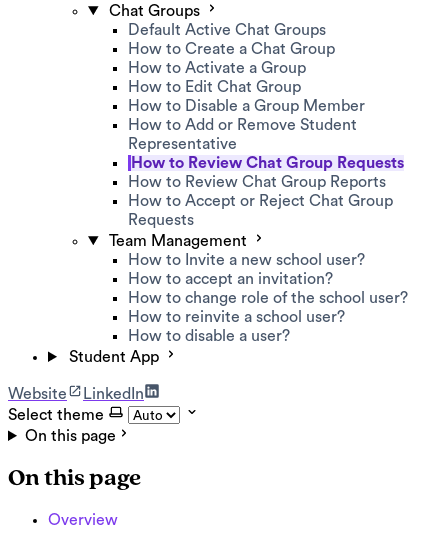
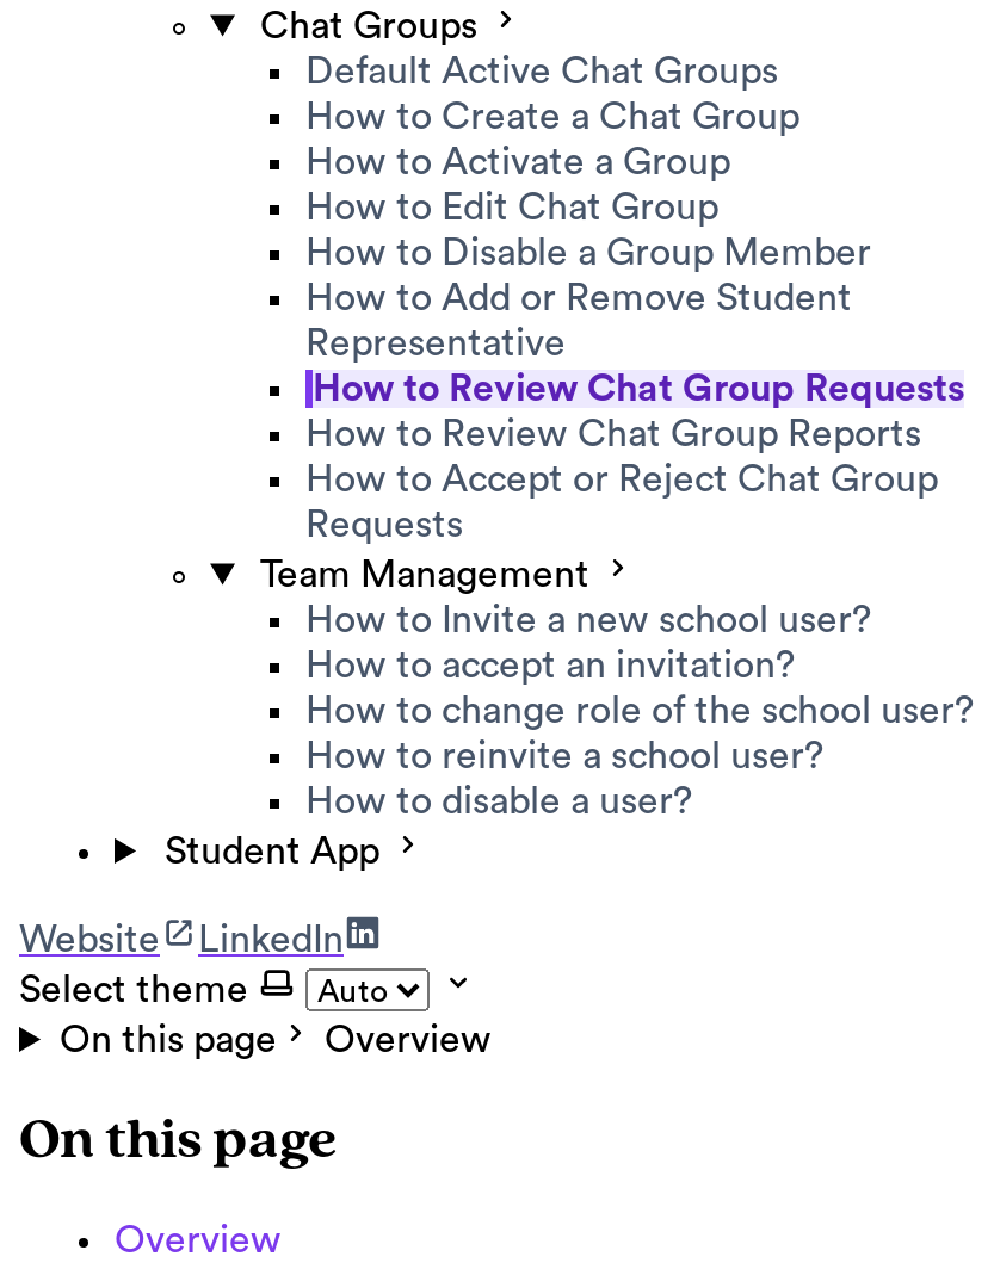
+ Overview
